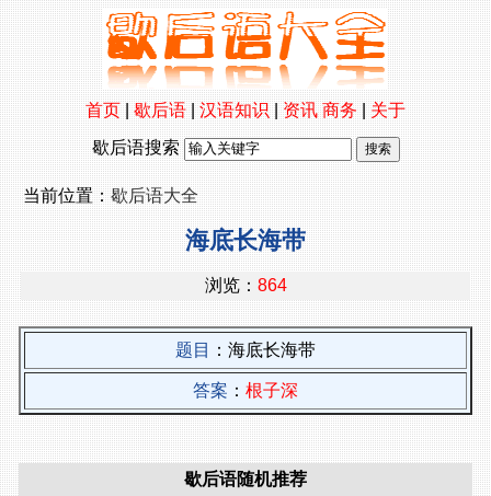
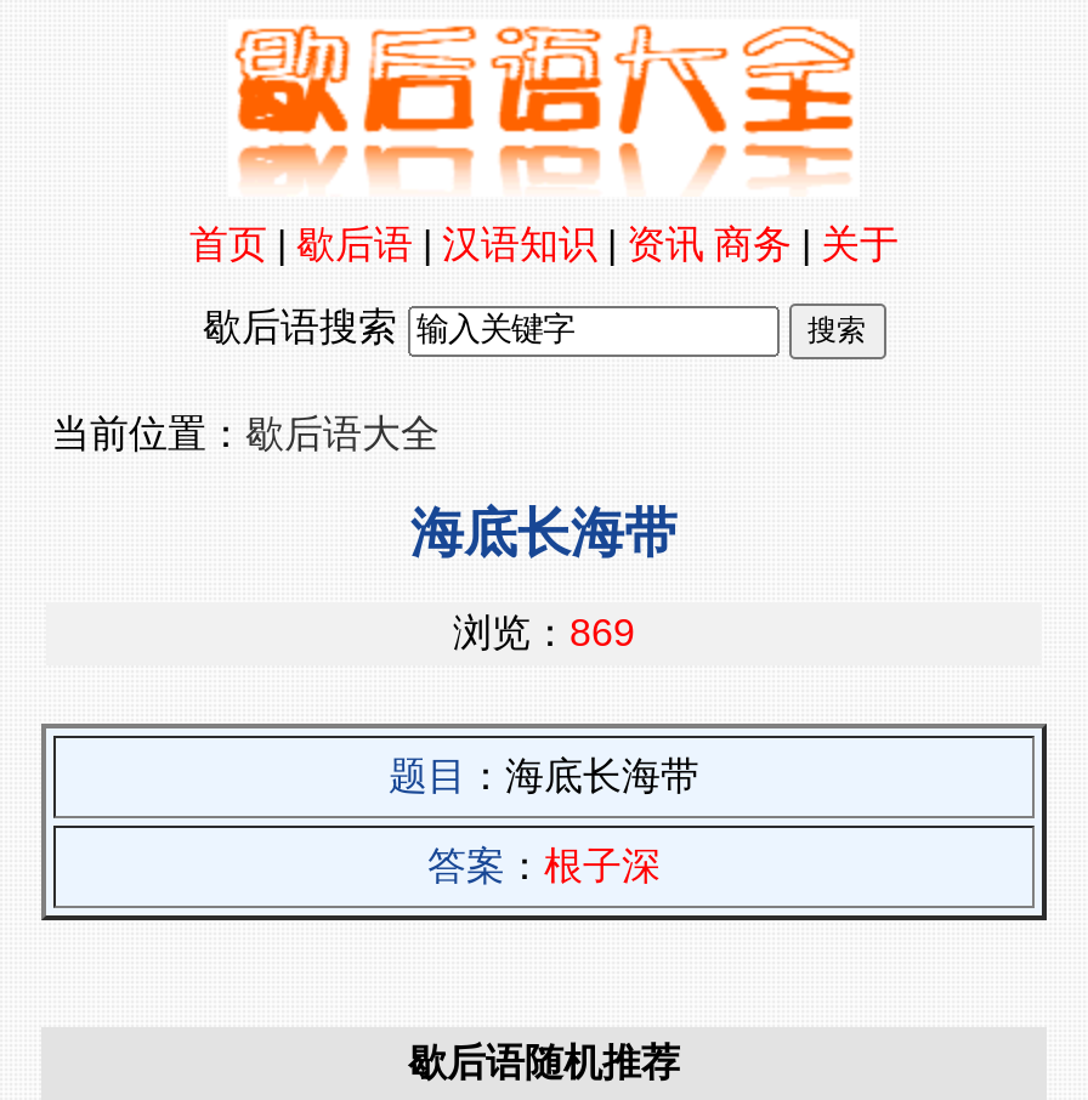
- 浏览：864
+ 浏览：869
